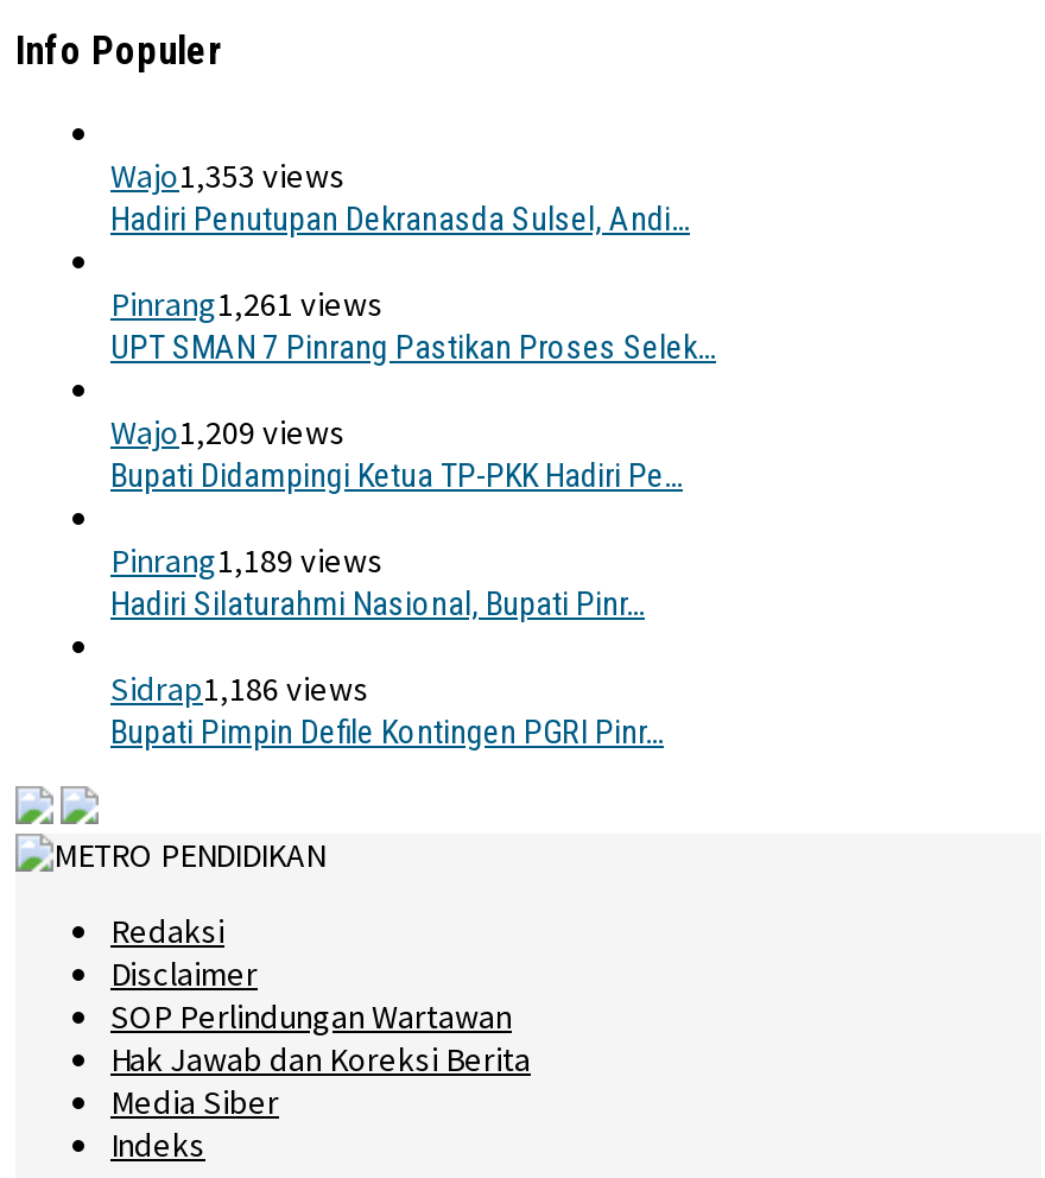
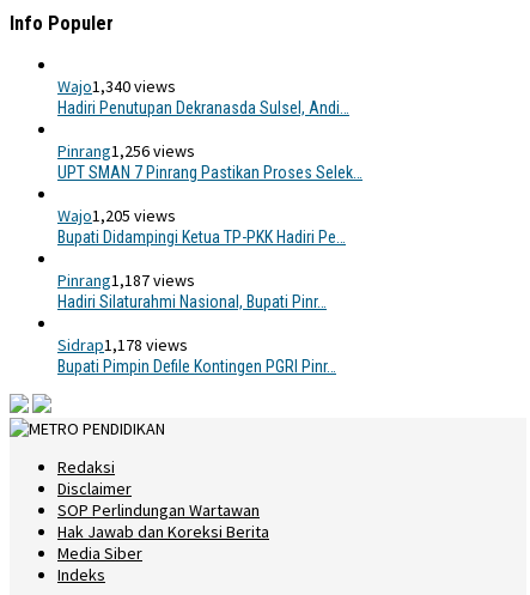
- Wajo1,353 views
+ Wajo1,340 views

- Pinrang1,261 views
+ Pinrang1,256 views

- Wajo1,209 views
+ Wajo1,205 views

- Pinrang1,189 views
+ Pinrang1,187 views

- Sidrap1,186 views
+ Sidrap1,178 views
